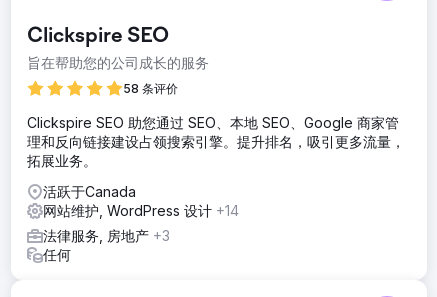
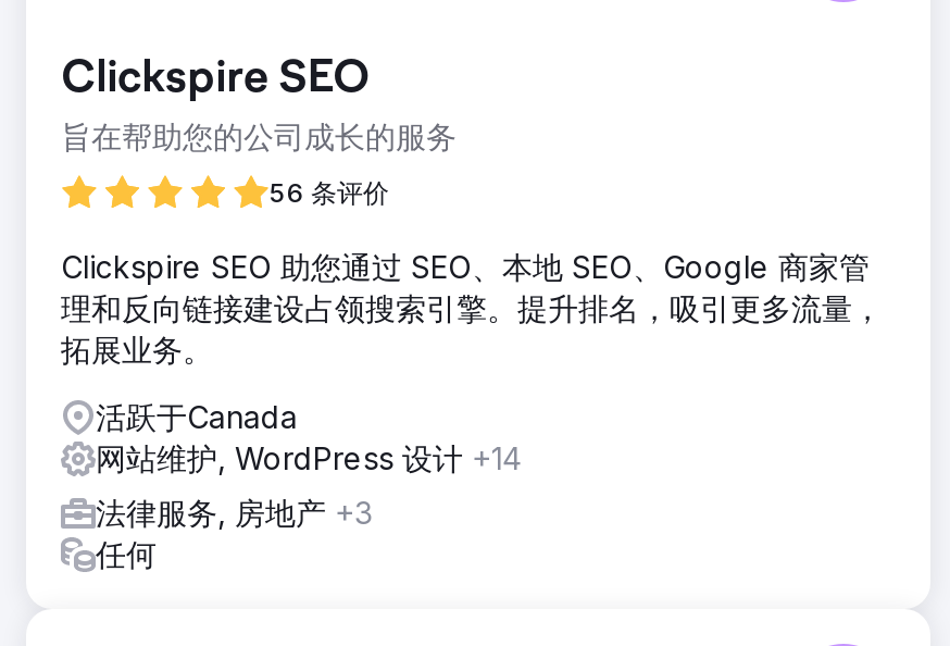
- 58 条评价
+ 56 条评价
